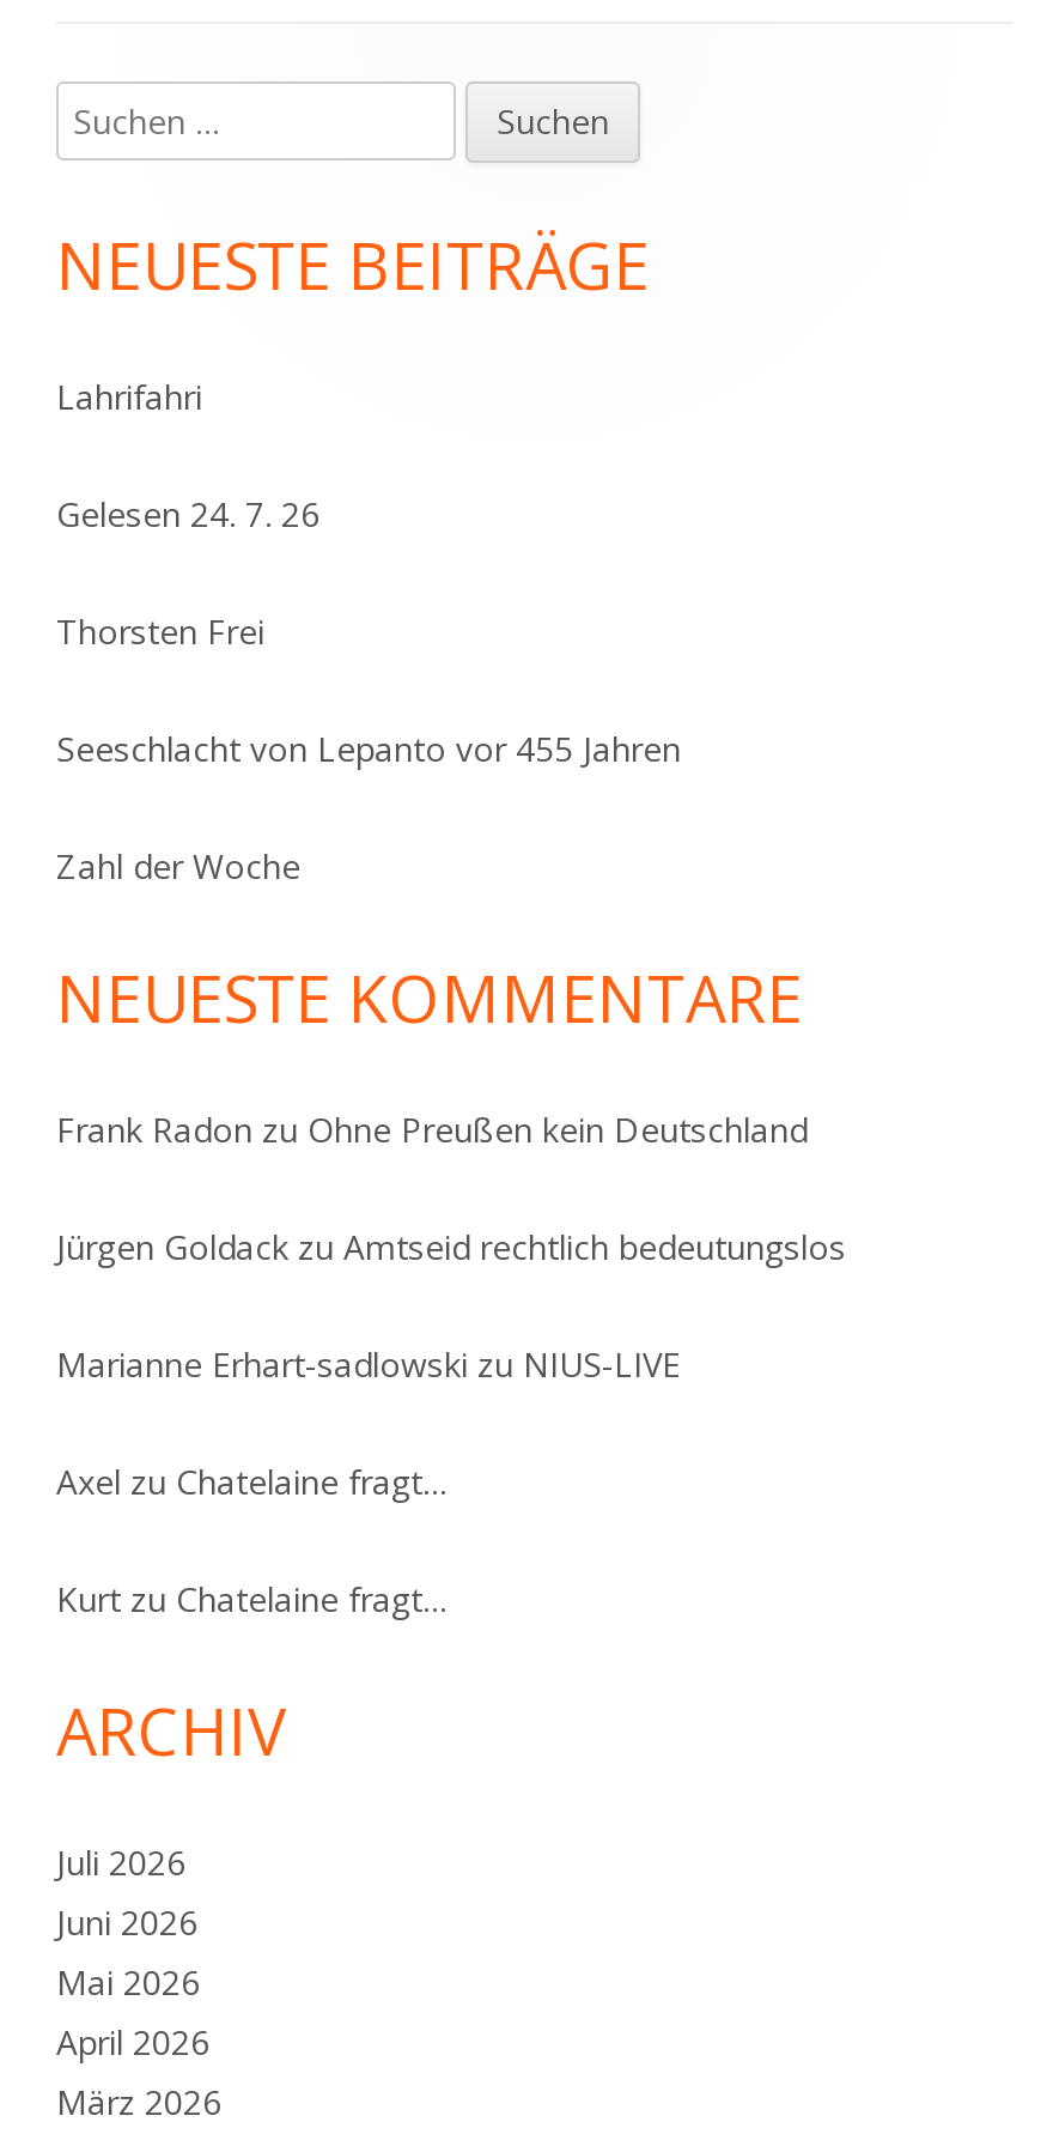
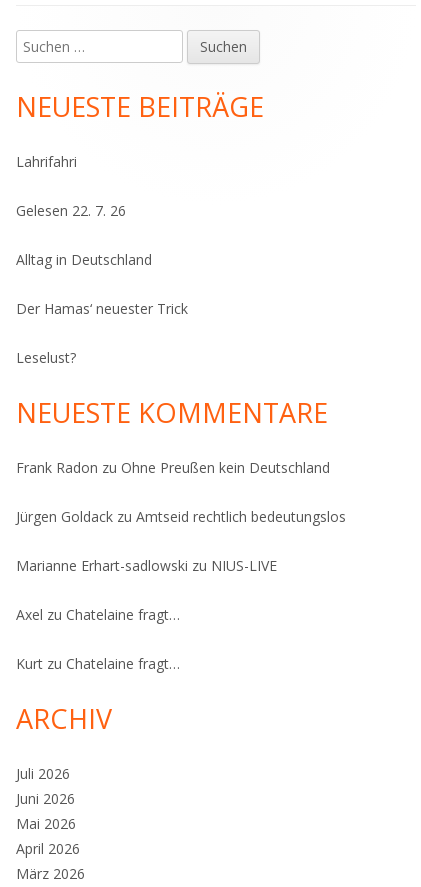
- Gelesen 24. 7. 26
+ Gelesen 22. 7. 26

- Thorsten Frei
+ Alltag in Deutschland

- Seeschlacht von Lepanto vor 455 Jahren
+ Der Hamas‘ neuester Trick

- Zahl der Woche
+ Leselust?
